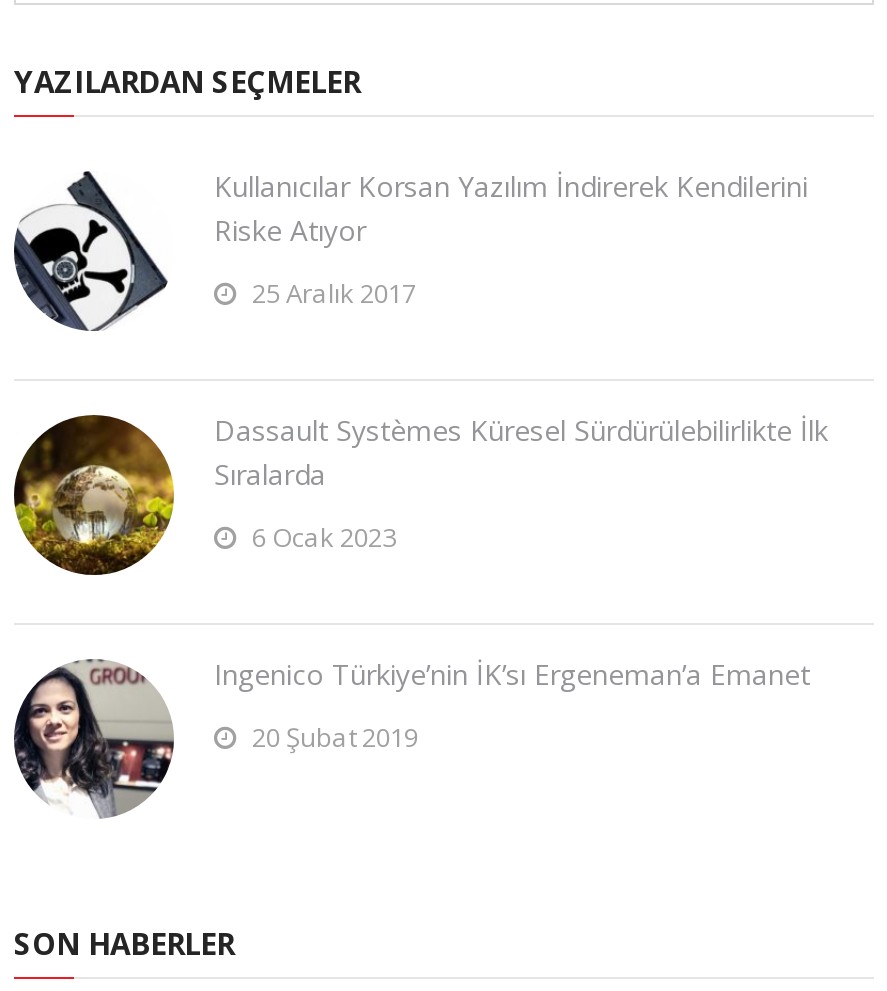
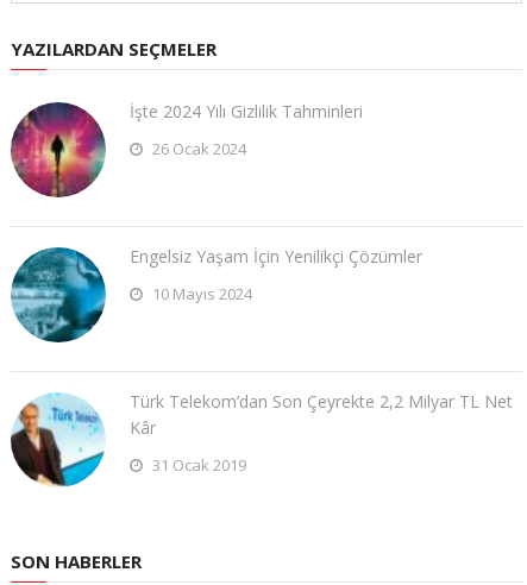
- [image]
- Kullanıcılar Korsan Yazılım İndirerek Kendilerini
- Riske Atıyor
+ [image]
+ İşte 2024 Yılı Gizlilik Tahminleri

- 25 Aralık 2017
+ 26 Ocak 2024

- [image]
- Dassault Systèmes Küresel Sürdürülebilirlikte İlk
- Sıralarda
+ [image]
+ Engelsiz Yaşam İçin Yenilikçi Çözümler

- 6 Ocak 2023
+ 10 Mayıs 2024

- [image]
- Ingenico Türkiye’nin İK’sı Ergeneman’a Emanet
+ [image]
+ Türk Telekom’dan Son Çeyrekte 2,2 Milyar TL Net
+ Kâr

- 20 Şubat 2019
+ 31 Ocak 2019
